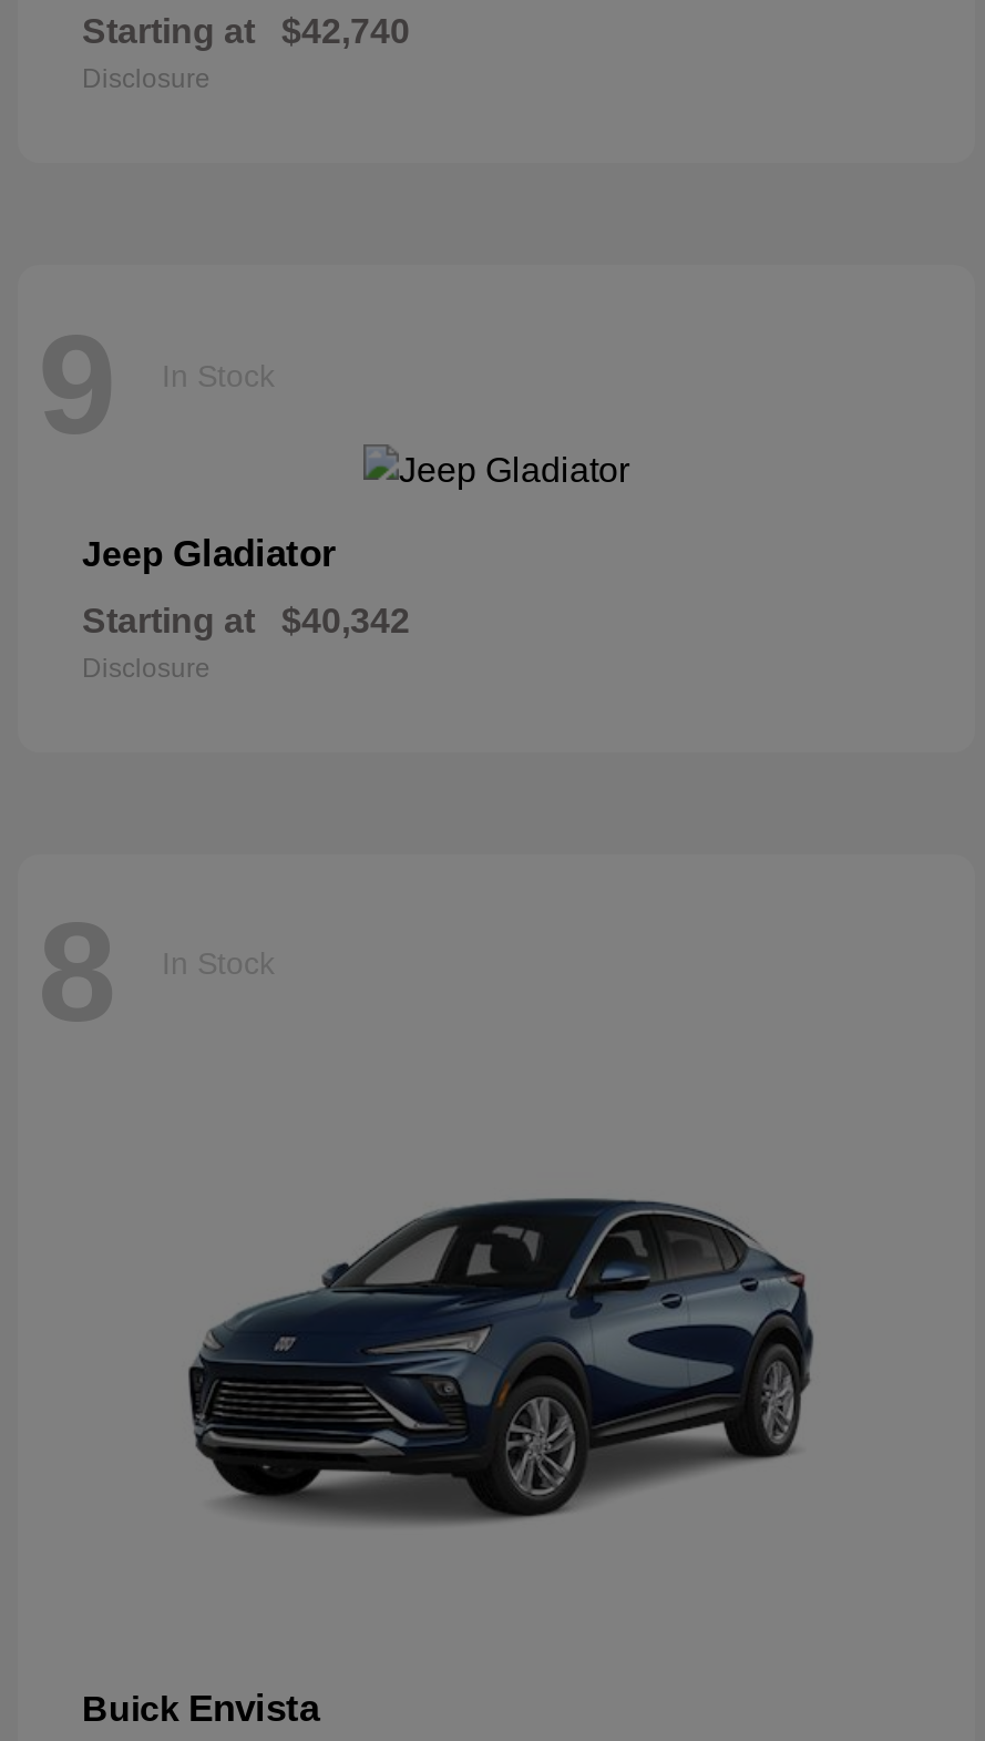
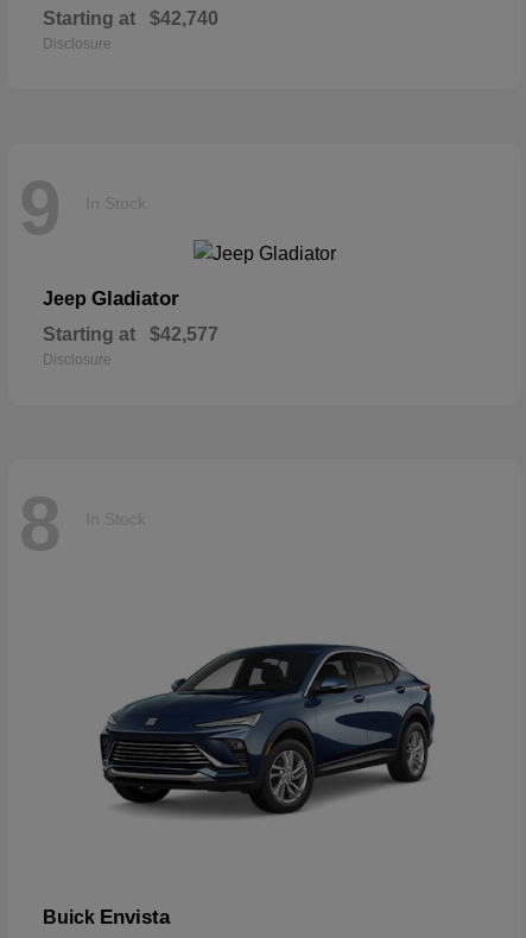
- Starting at $40,342
+ Starting at $42,577
